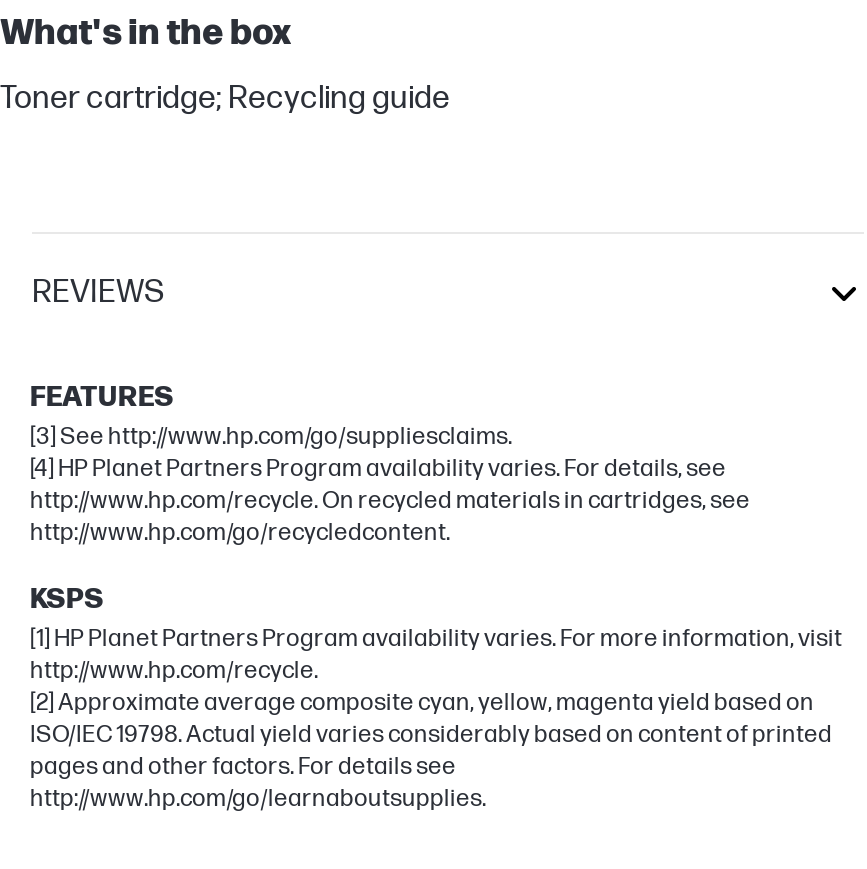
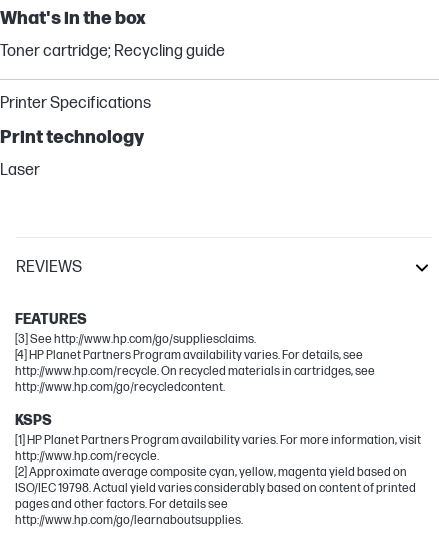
+ Printer Specifications
+ Print technology
+ Laser
